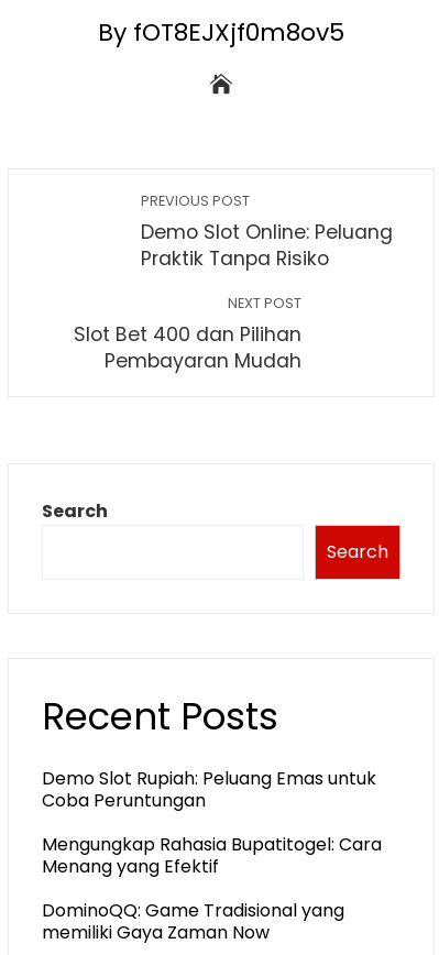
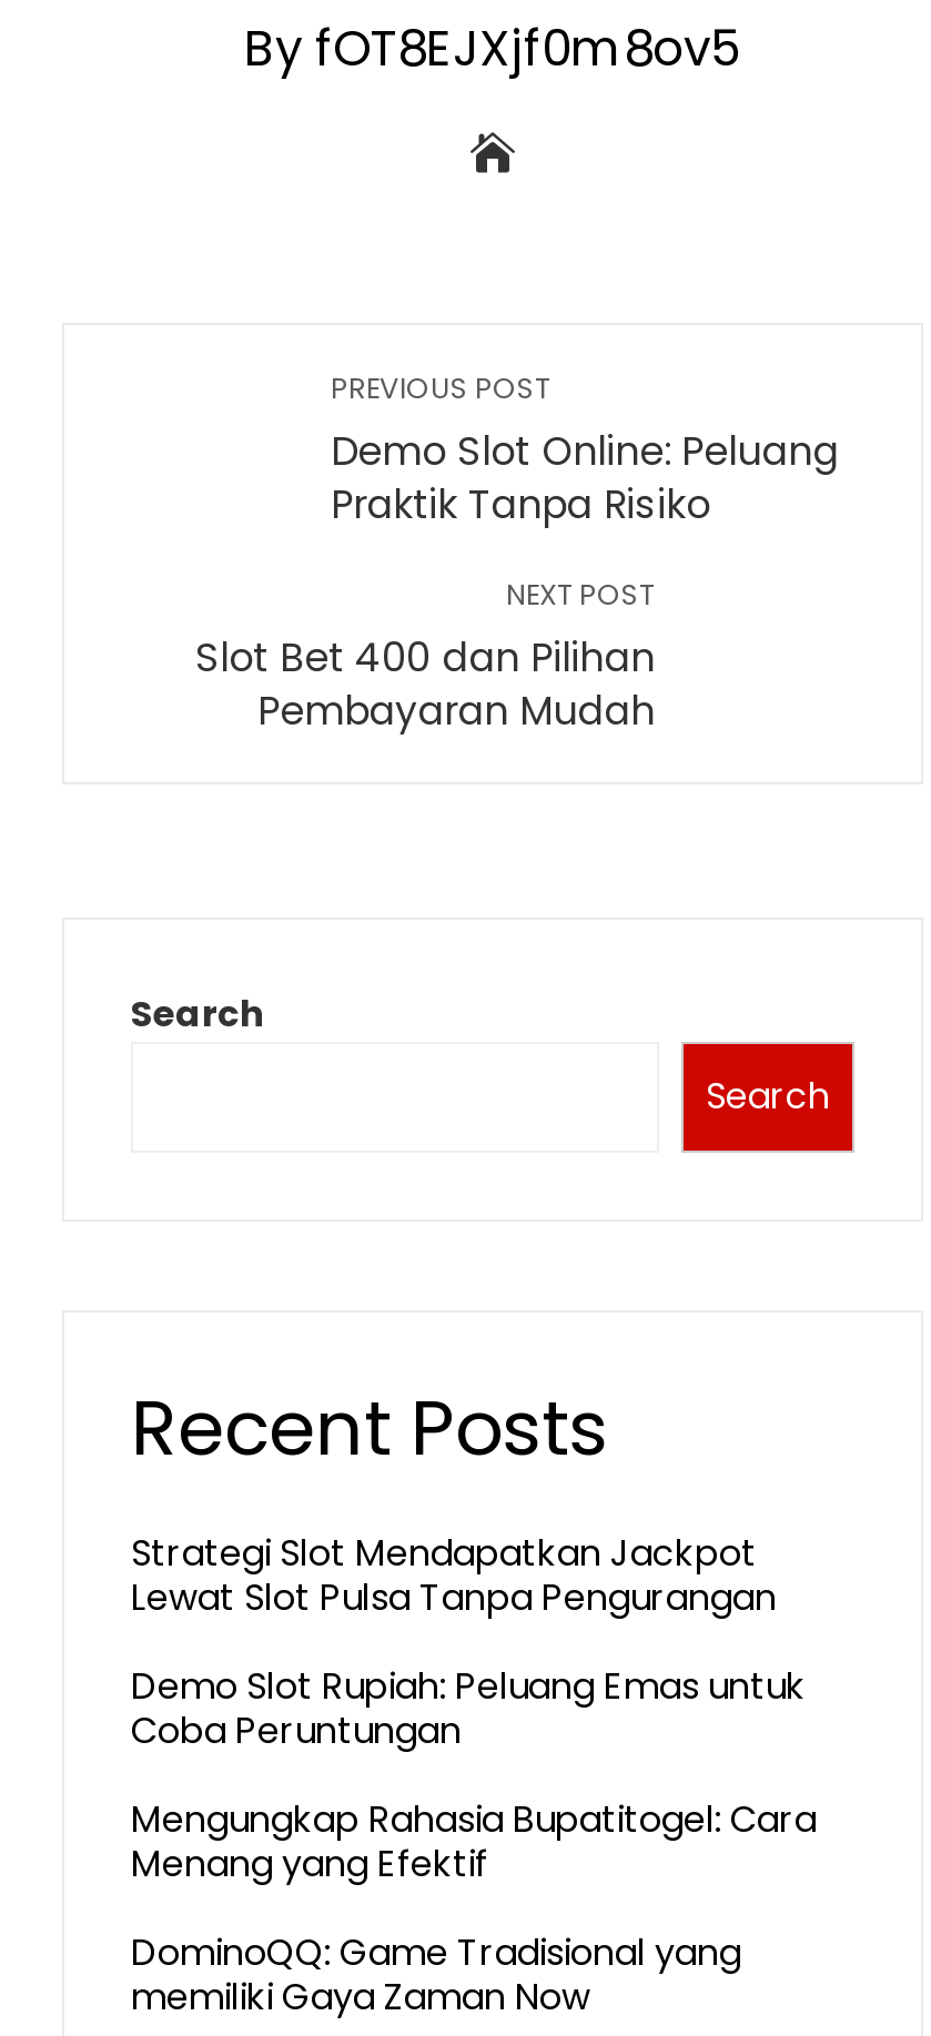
+ Strategi Slot Mendapatkan Jackpot
+ Lewat Slot Pulsa Tanpa Pengurangan
